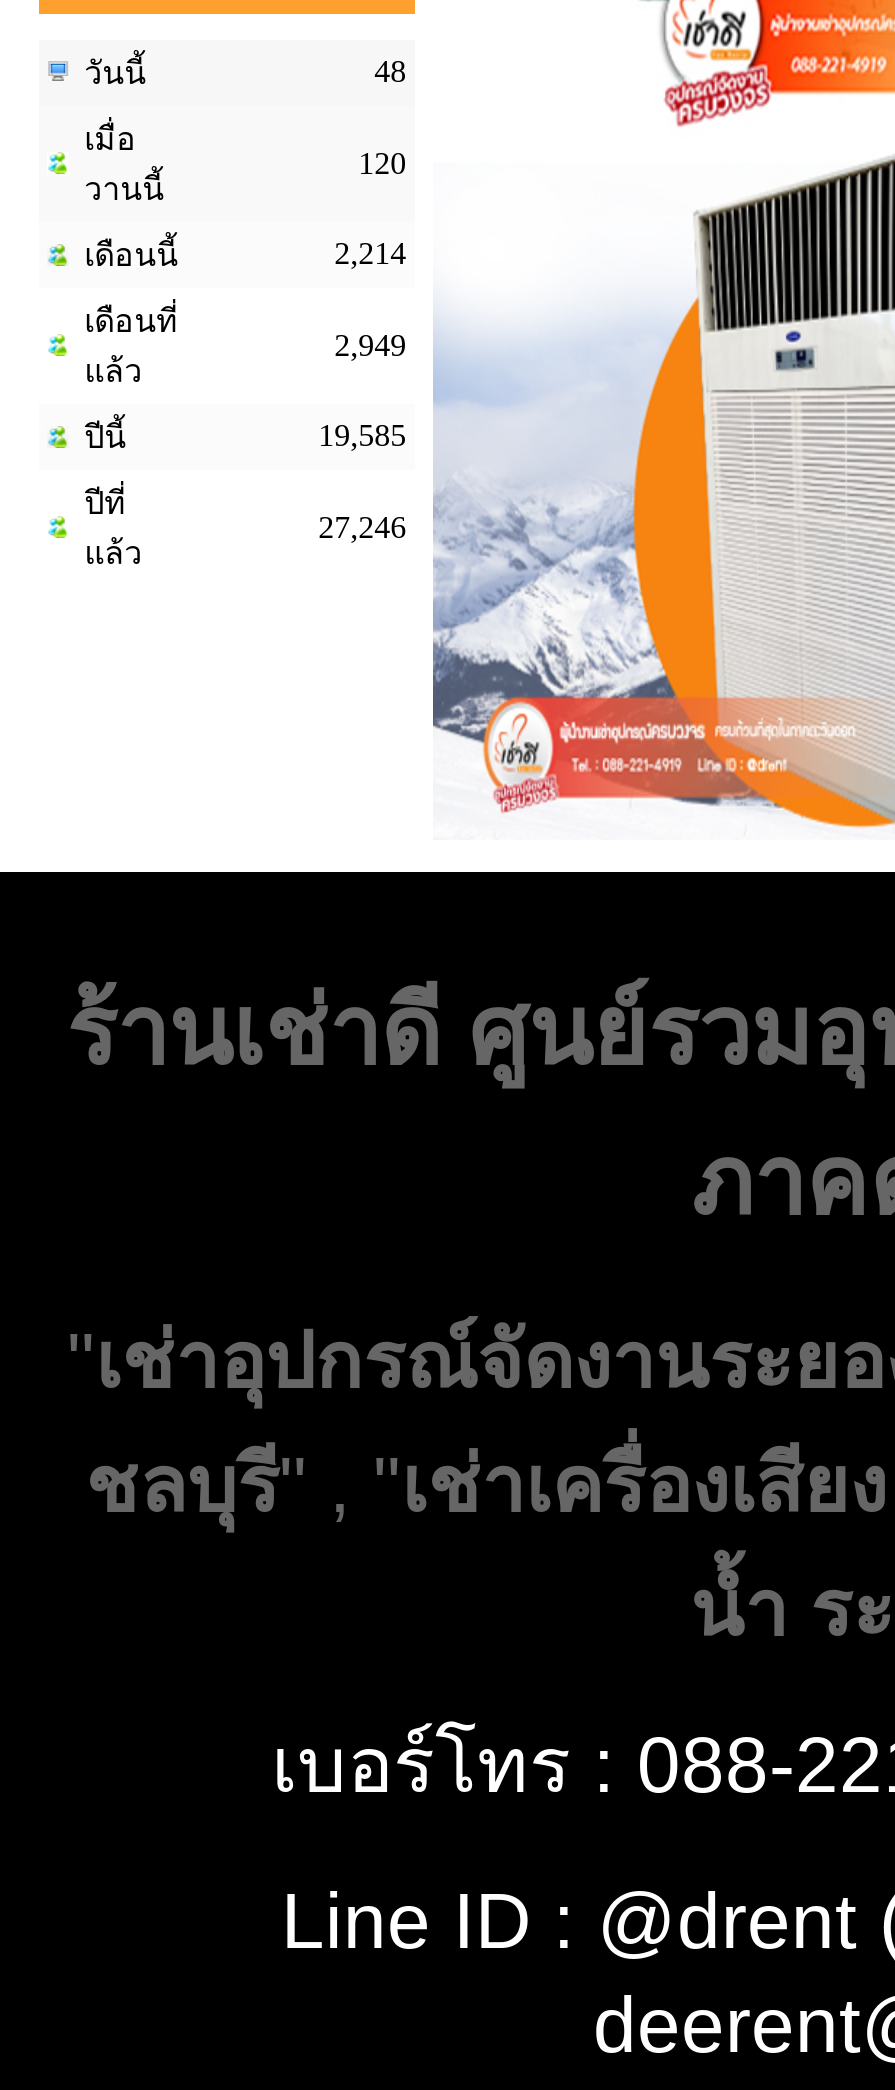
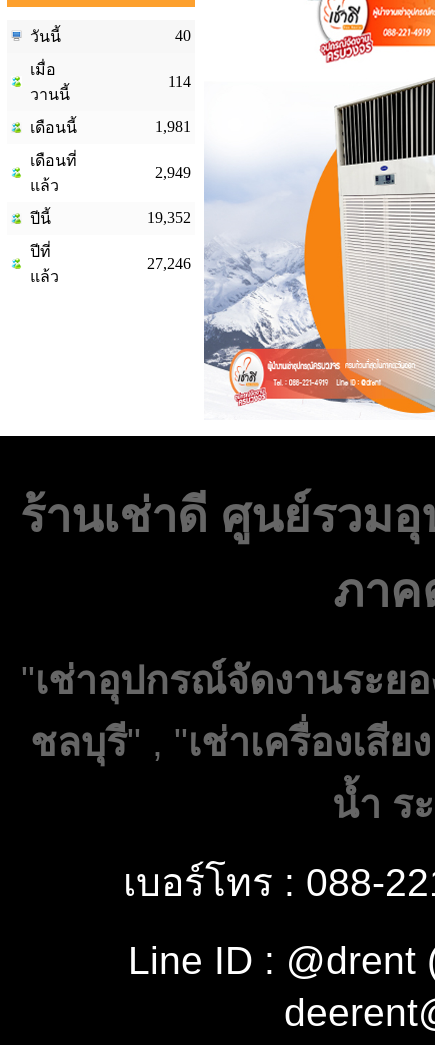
- 48
+ 40

- 120
+ 114

- 2,214
+ 1,981

- 19,585
+ 19,352
